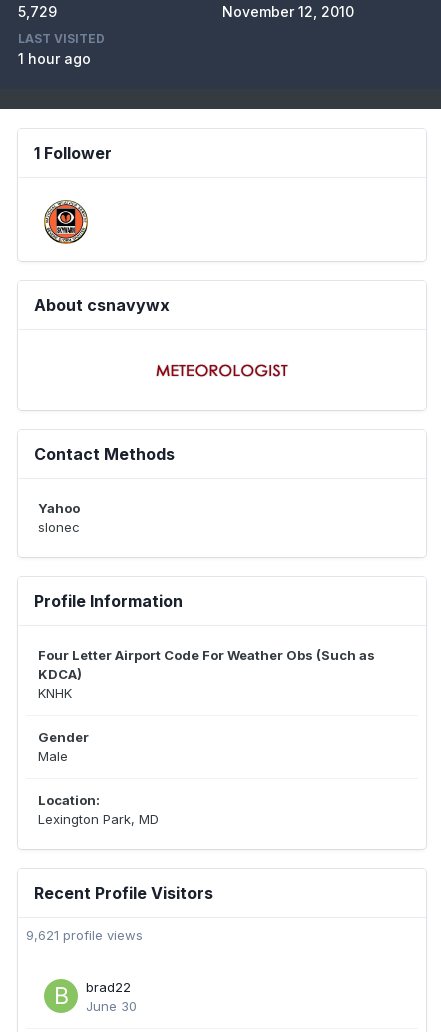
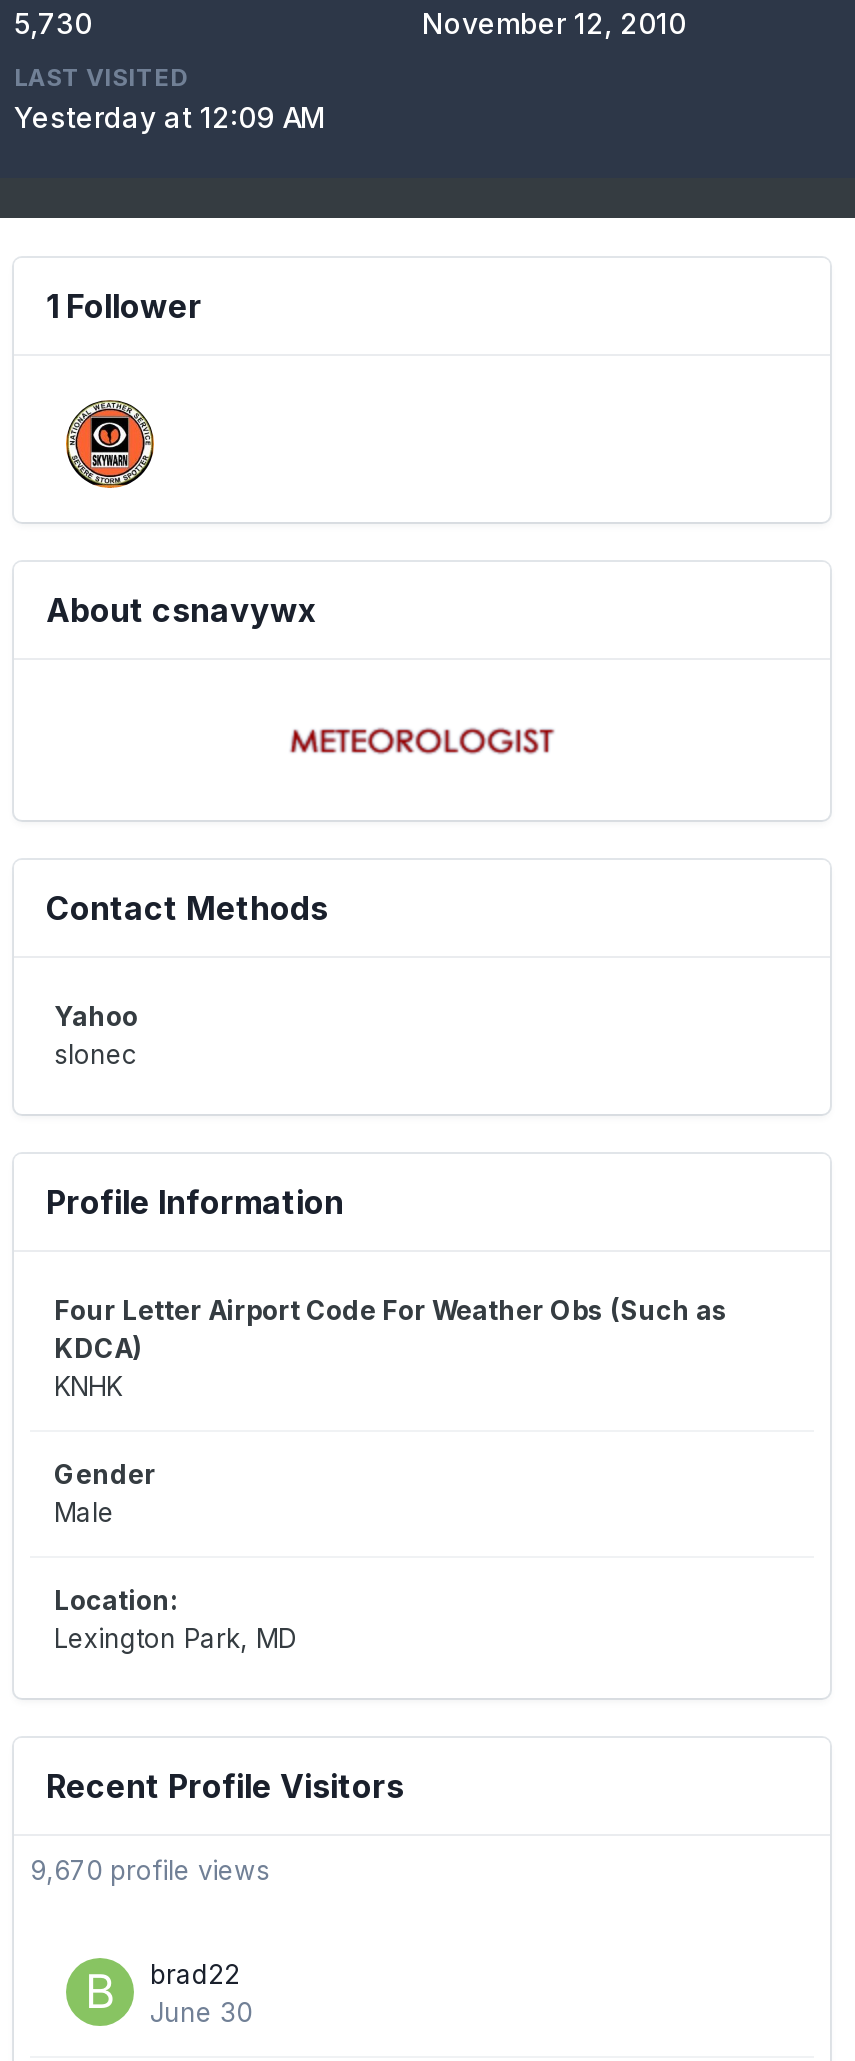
- 5,729
+ 5,730

- 1 hour ago
+ Yesterday at 12:09 AM

- 9,621 profile views
+ 9,670 profile views
